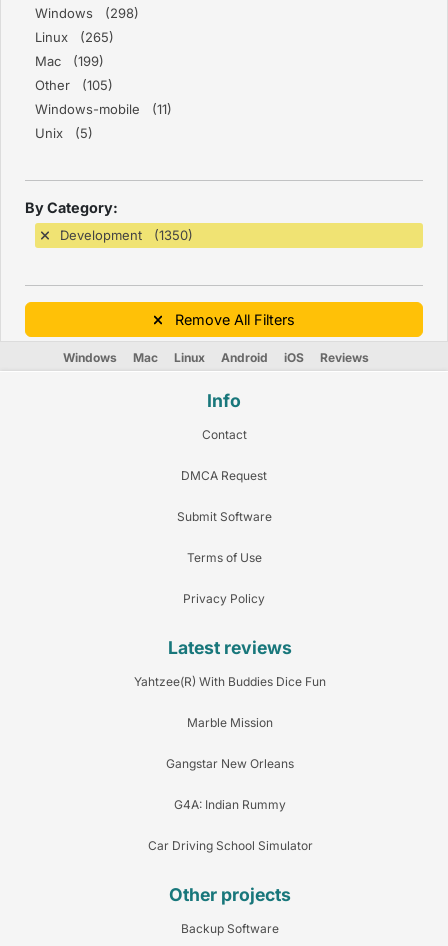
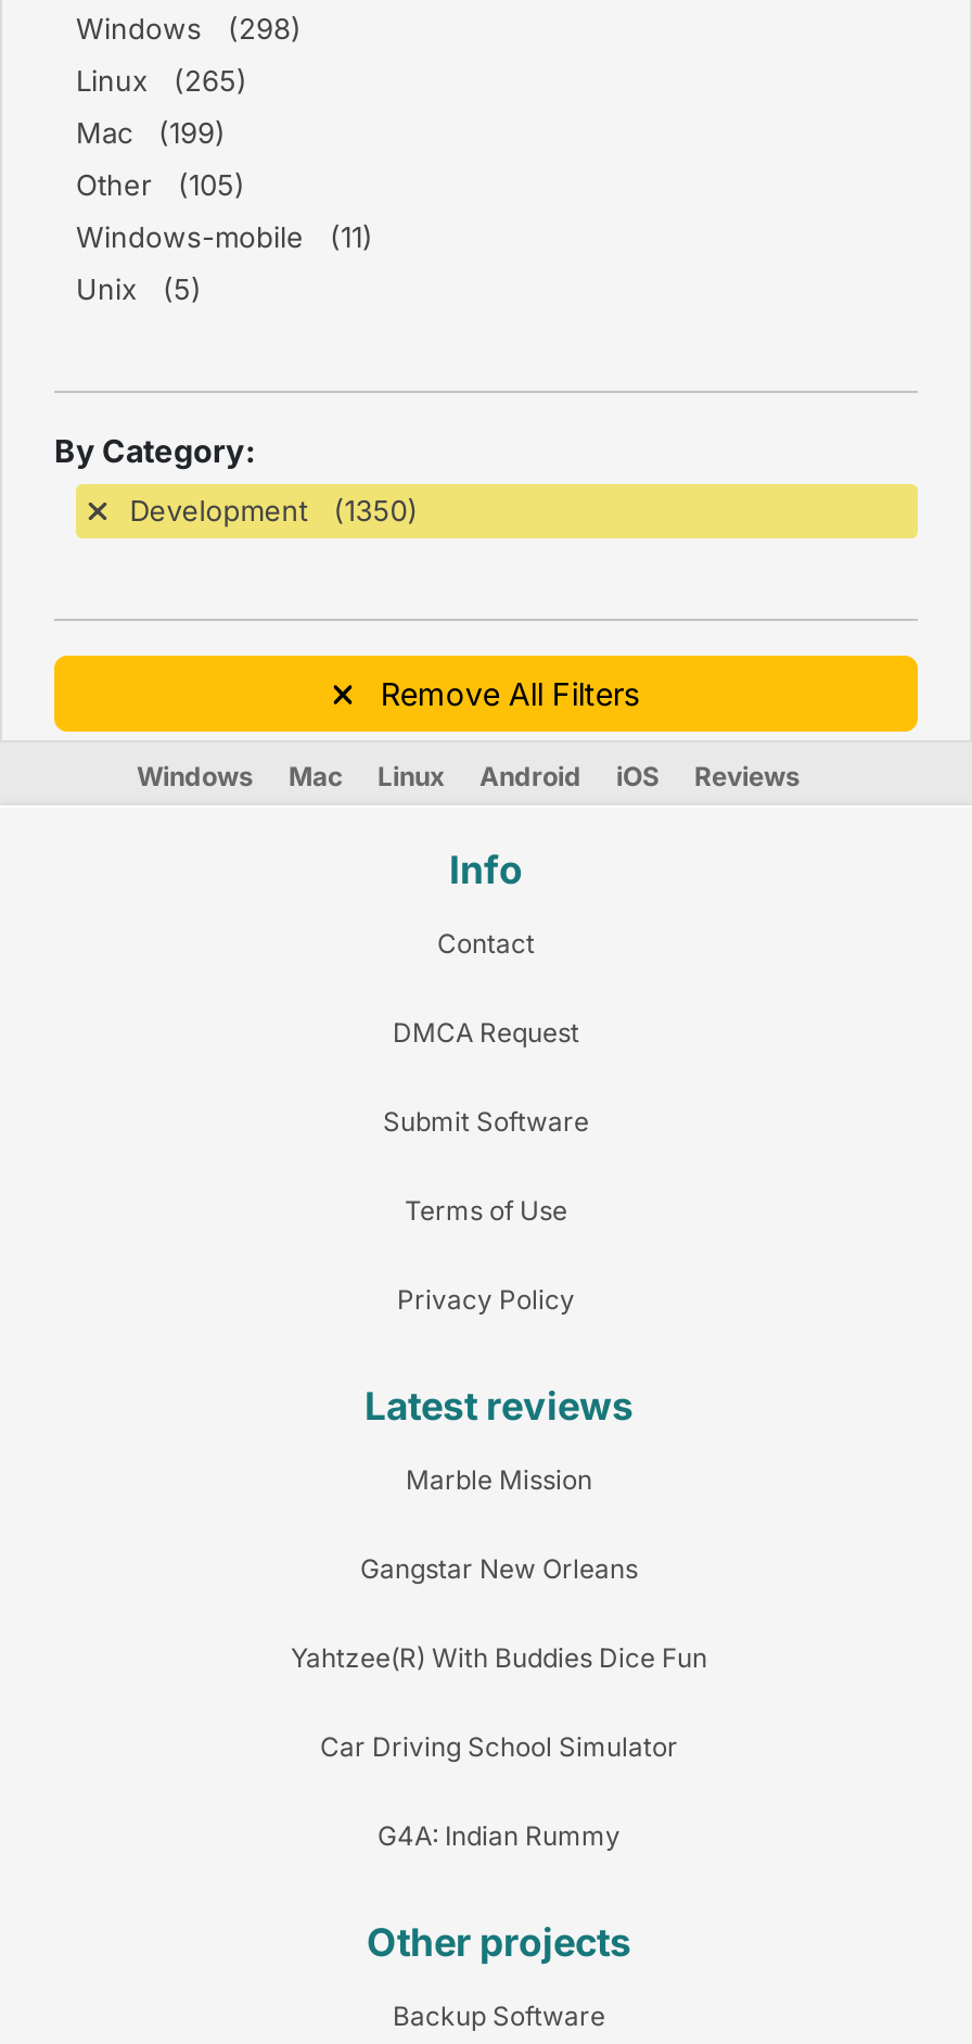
moved down: Yahtzee(R) With Buddies Dice Fun

moved up: Marble Mission | Gangstar New Orleans

moved down: G4A: Indian Rummy

moved up: Car Driving School Simulator
